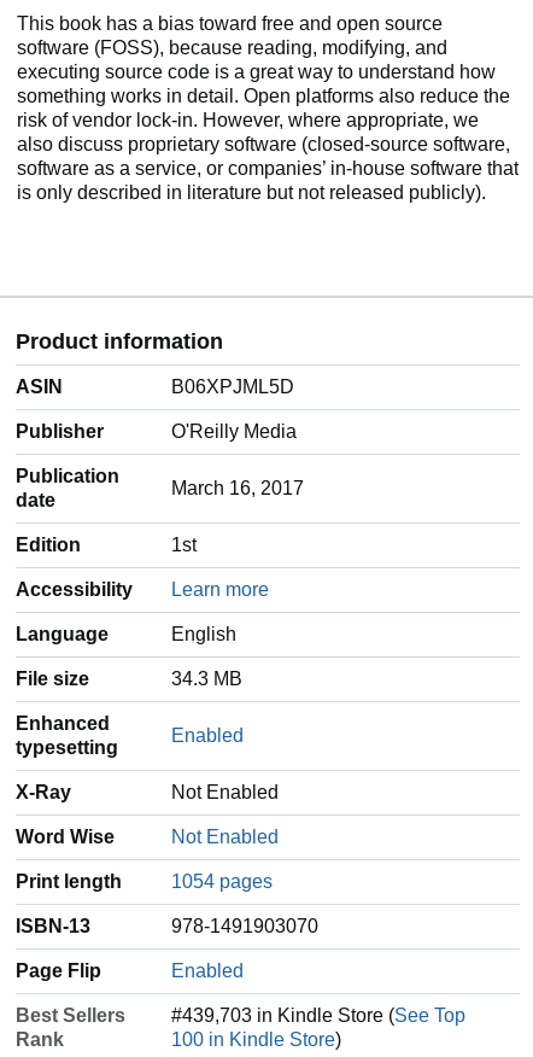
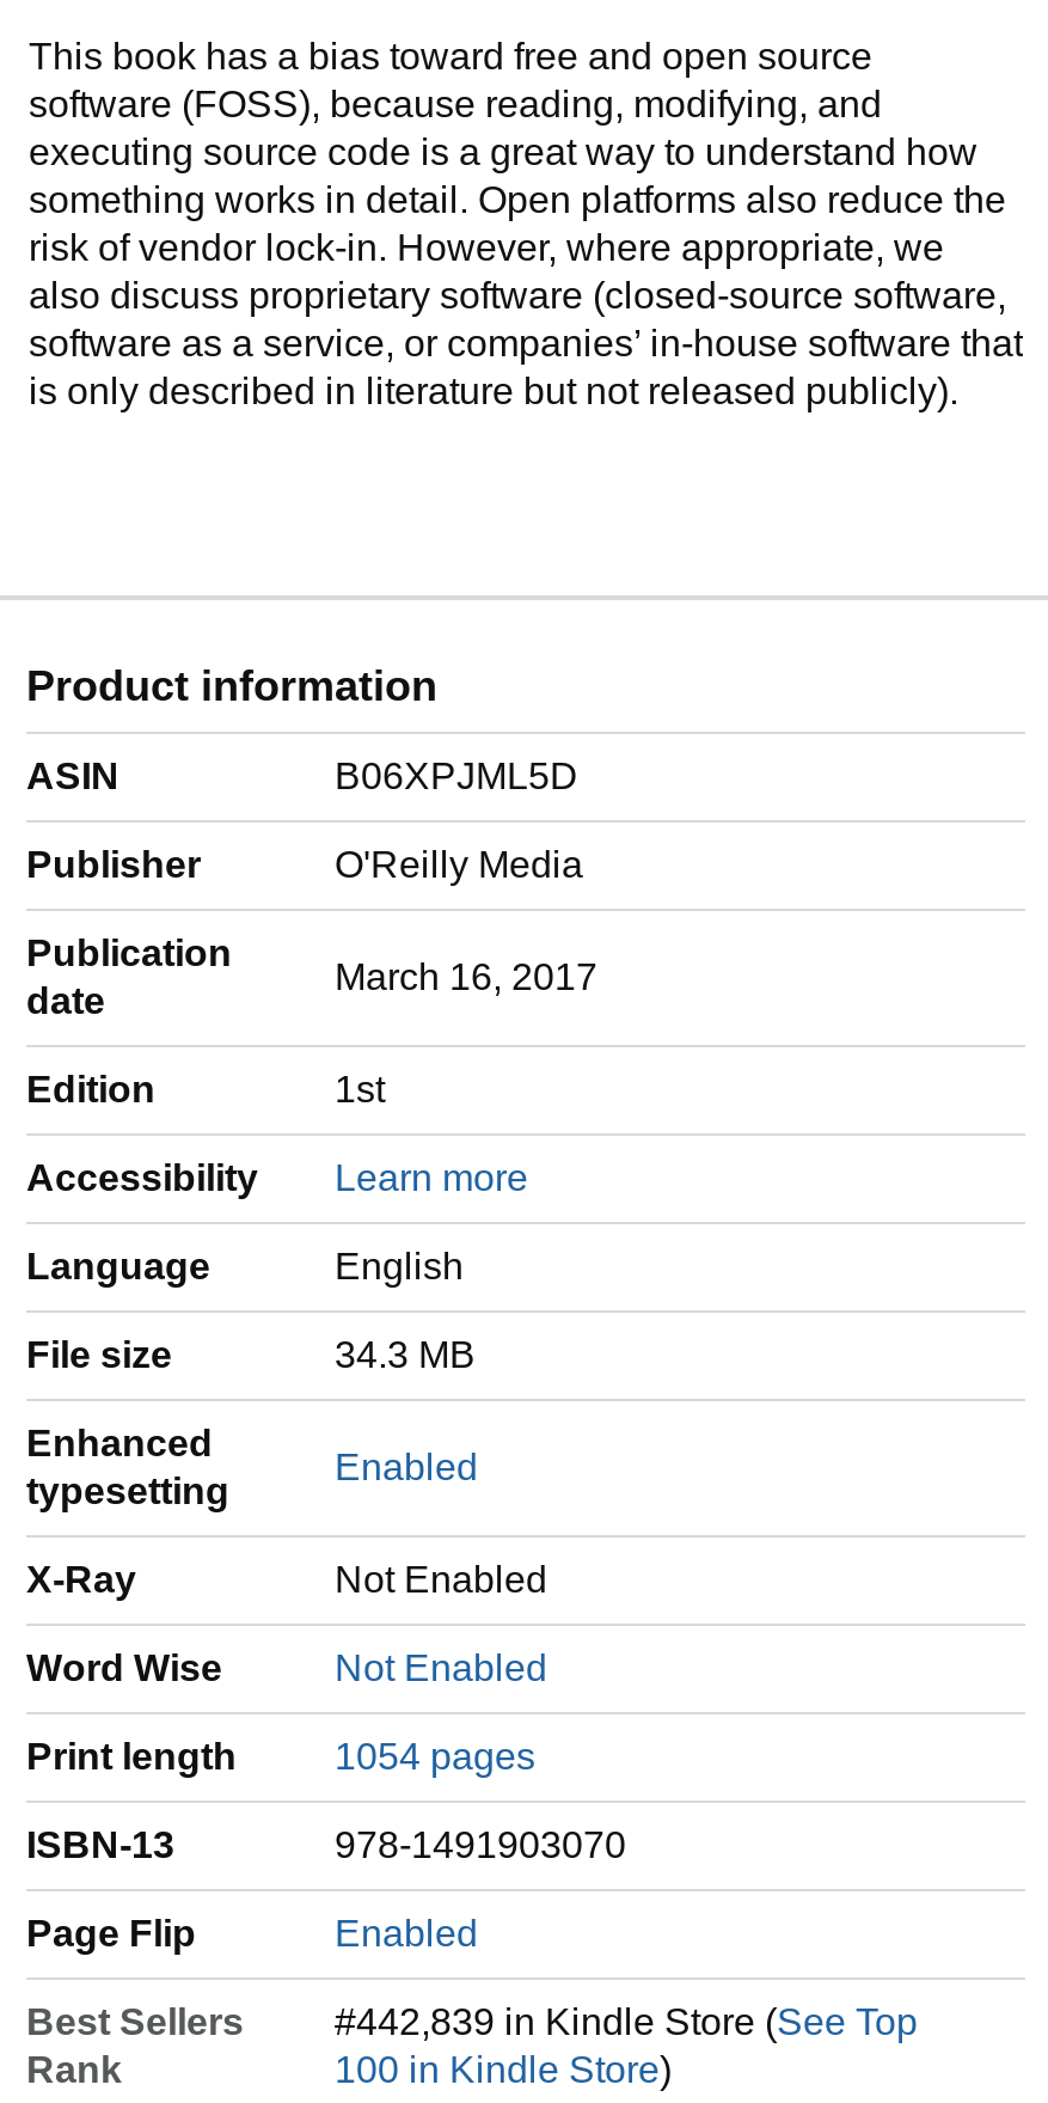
- #439,703 in Kindle Store (See Top
+ #442,839 in Kindle Store (See Top
